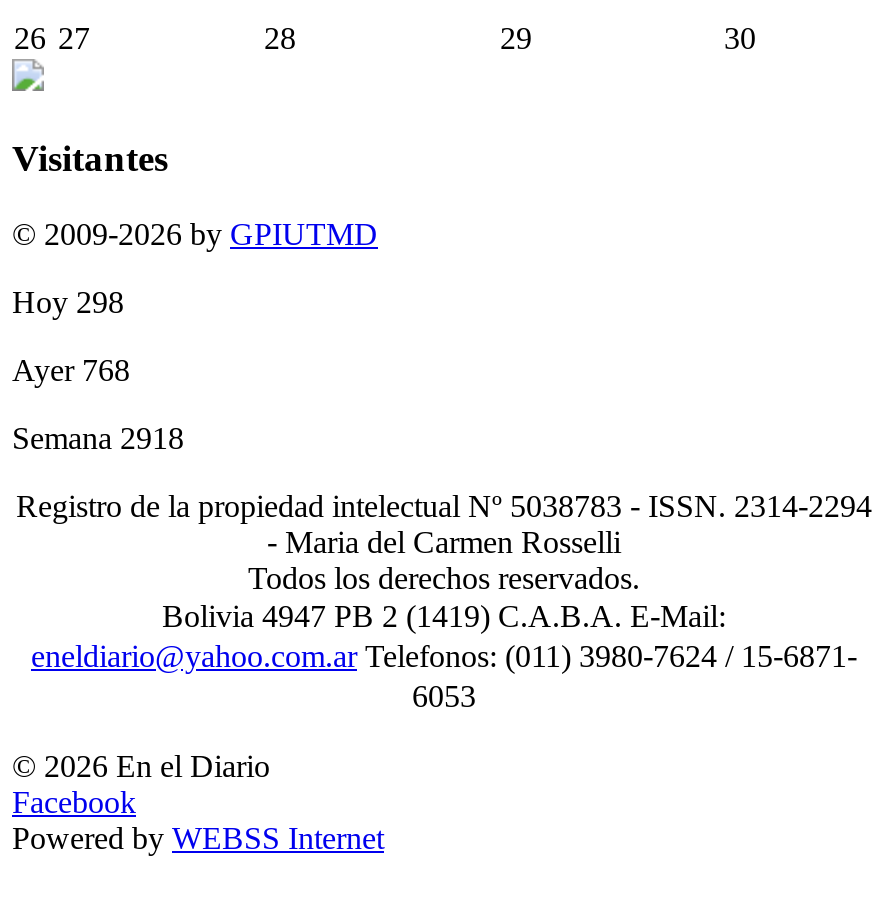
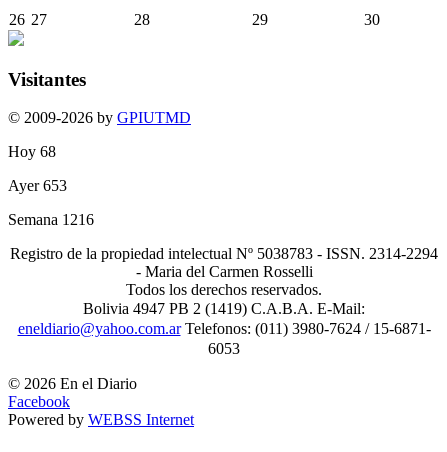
- Hoy 298
+ Hoy 68

- Ayer 768
+ Ayer 653

- Semana 2918
+ Semana 1216
